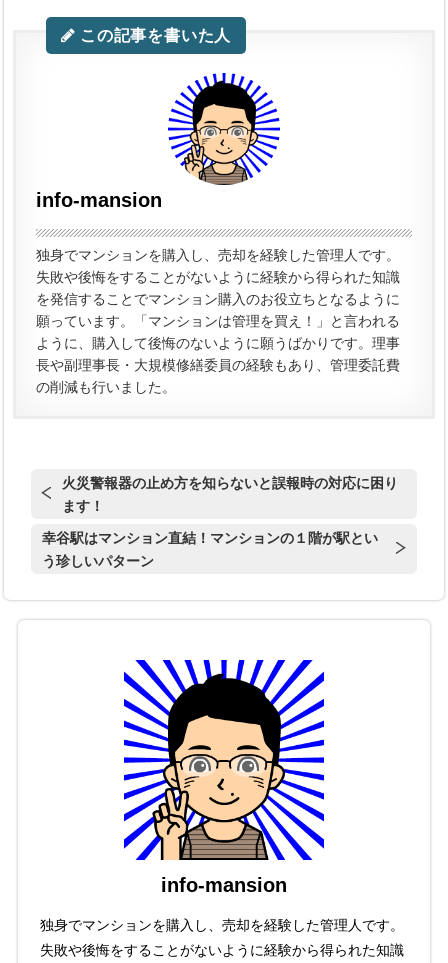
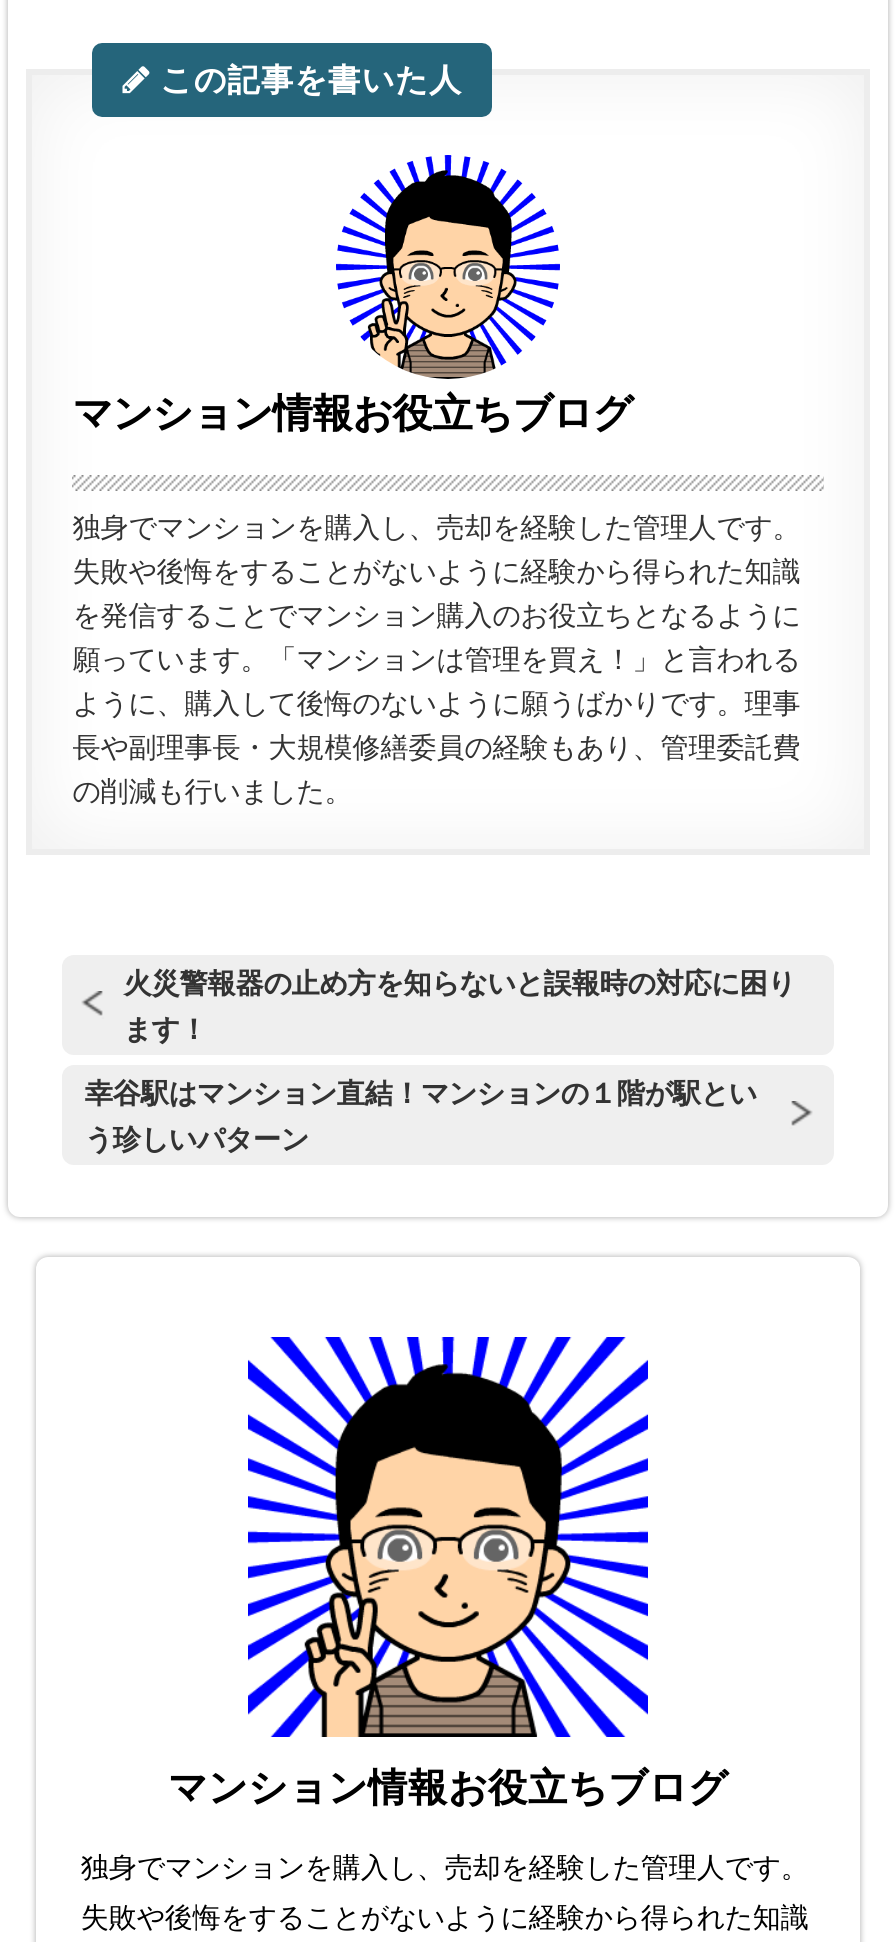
- info-mansion
+ マンション情報お役立ちブログ

- info-mansion
+ マンション情報お役立ちブログ
